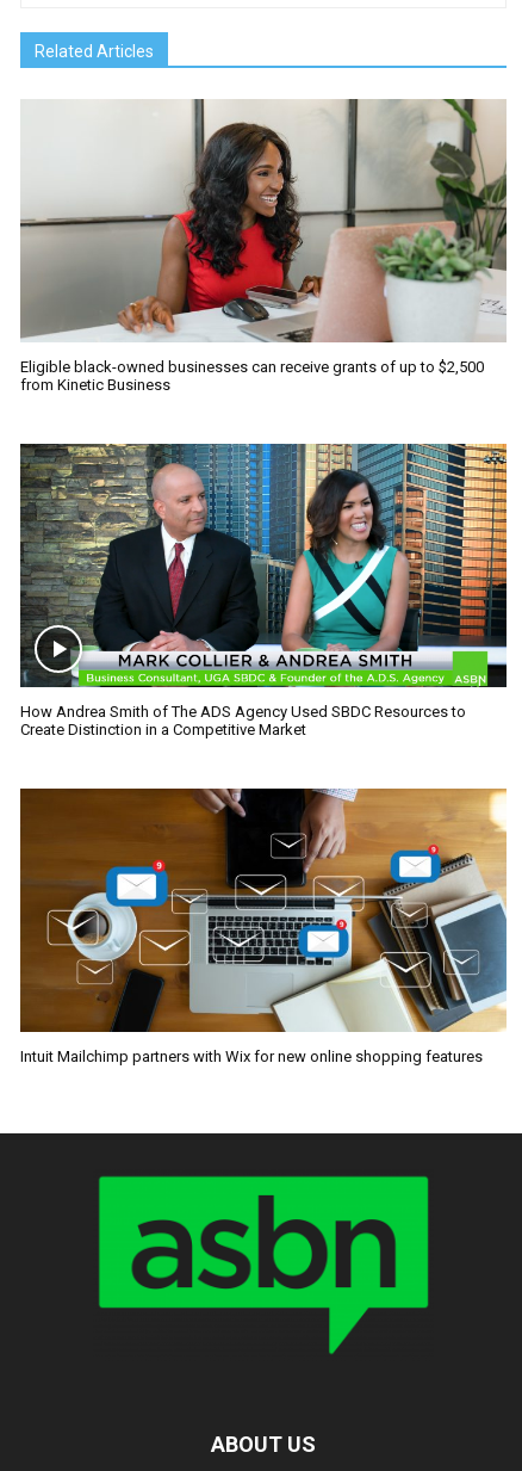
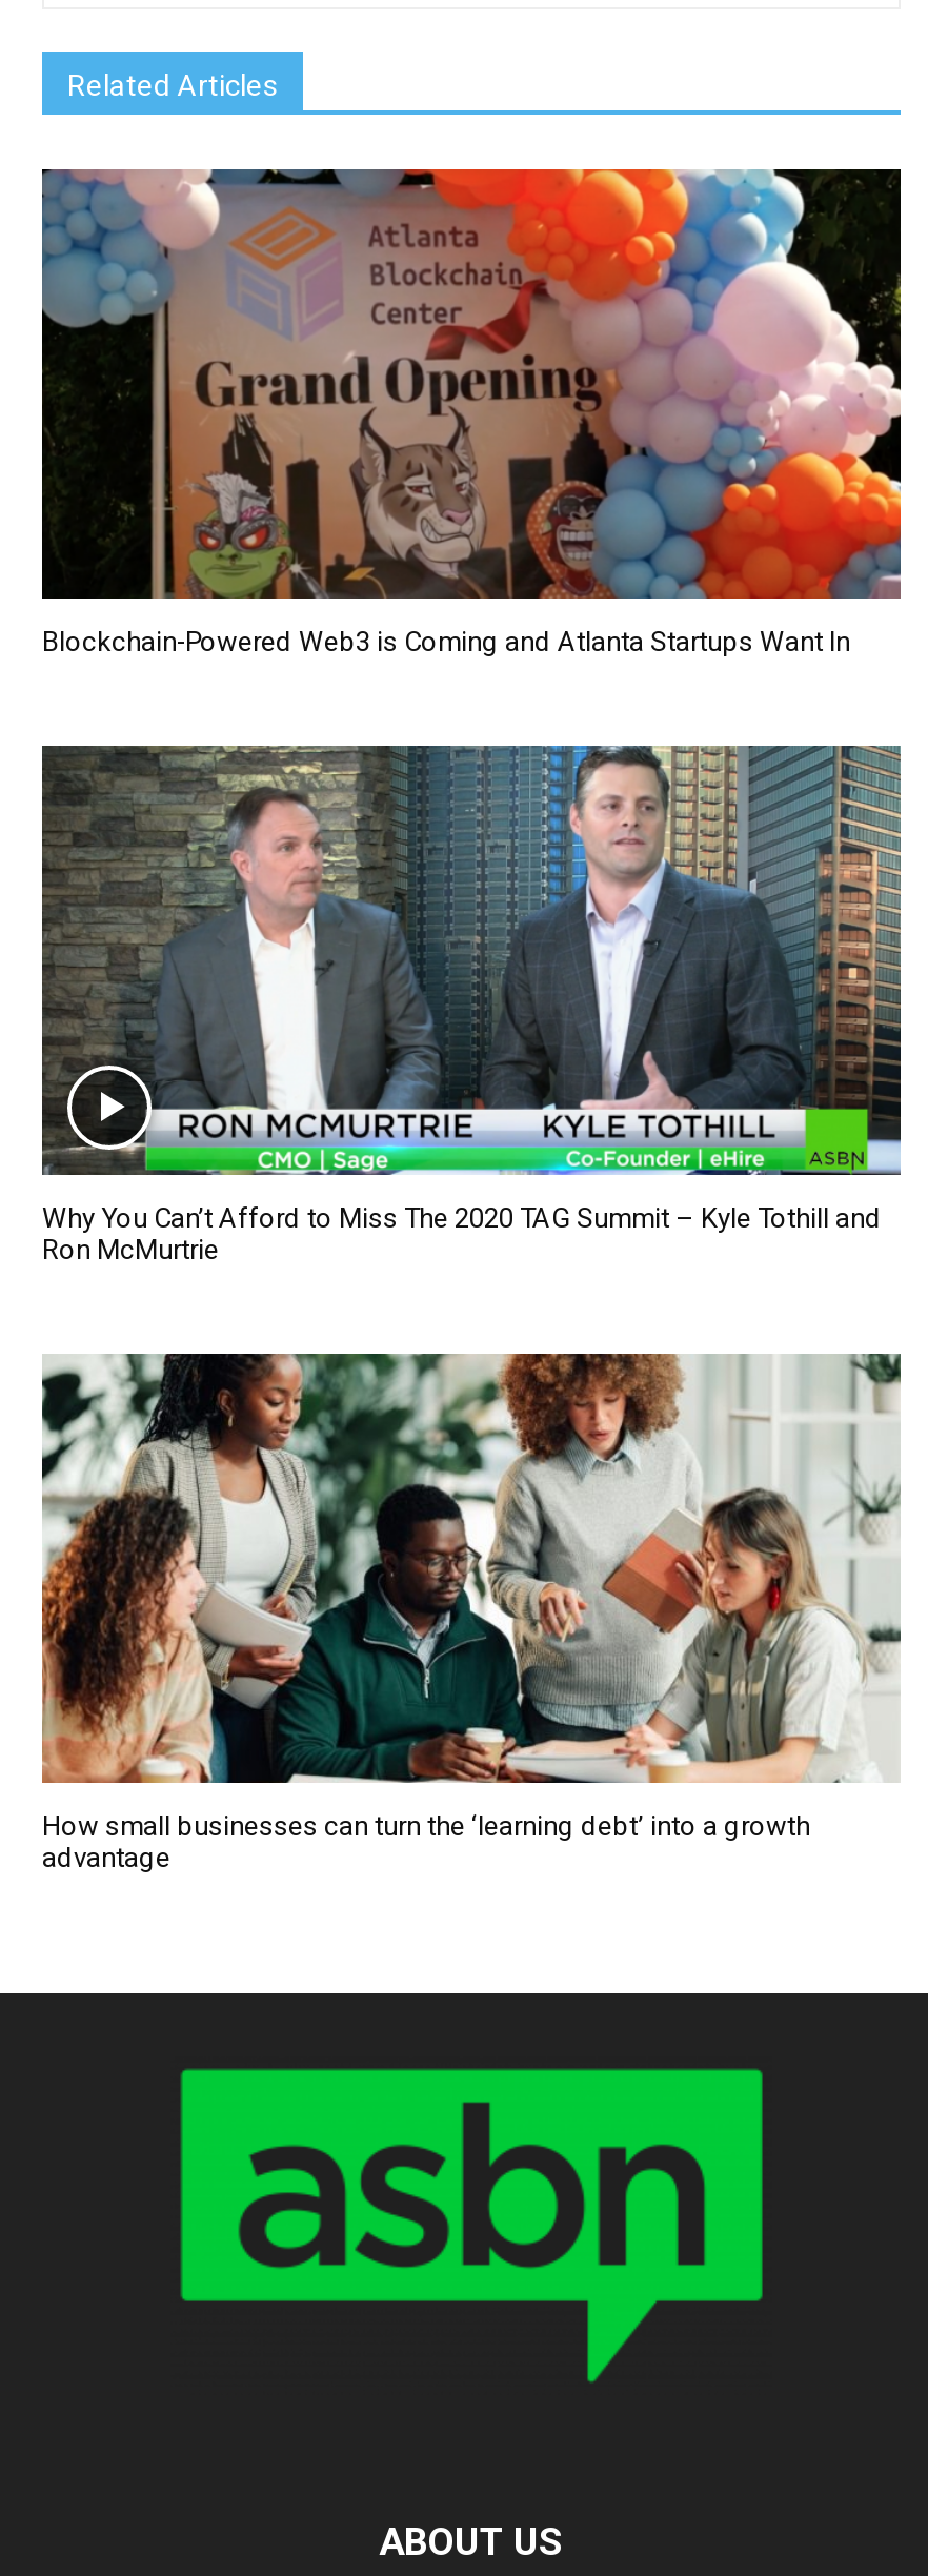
- [image]
- Eligible black-owned businesses can receive grants of up to $2,500
- from Kinetic Business
+ [image]
+ Blockchain-Powered Web3 is Coming and Atlanta Startups Want In

- [image]
- How Andrea Smith of The ADS Agency Used SBDC Resources to
- Create Distinction in a Competitive Market
+ [image]
+ Why You Can’t Afford to Miss The 2020 TAG Summit – Kyle Tothill and
+ Ron McMurtrie

- [image]
- Intuit Mailchimp partners with Wix for new online shopping features
+ [image]
+ How small businesses can turn the ‘learning debt’ into a growth
+ advantage
